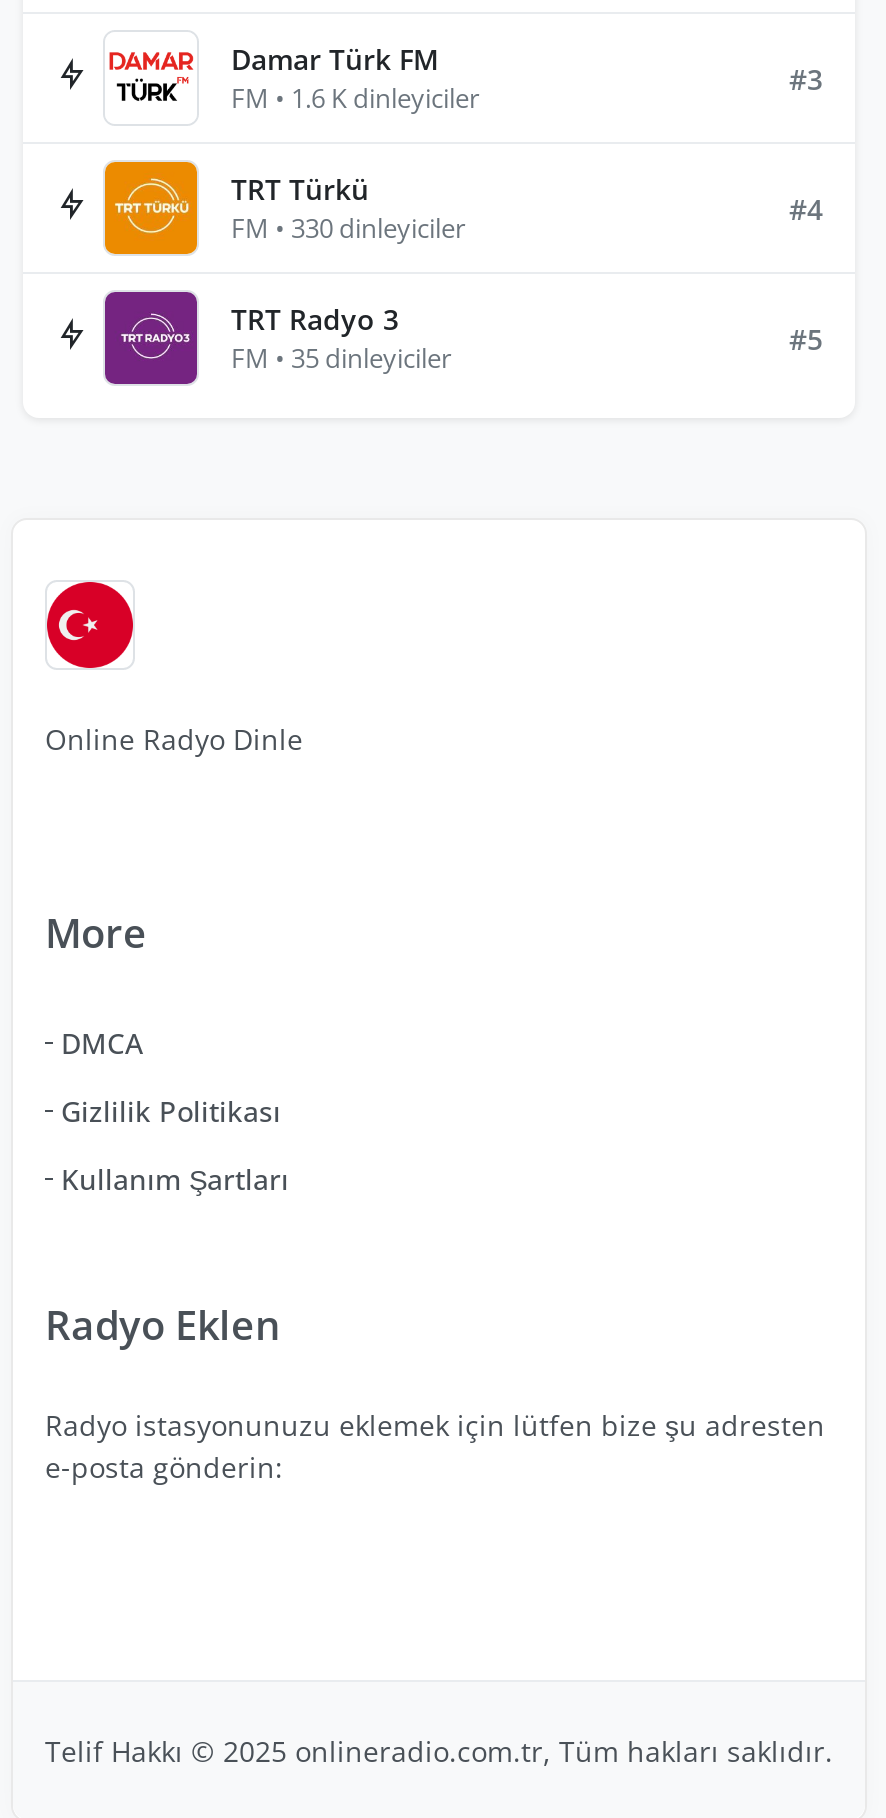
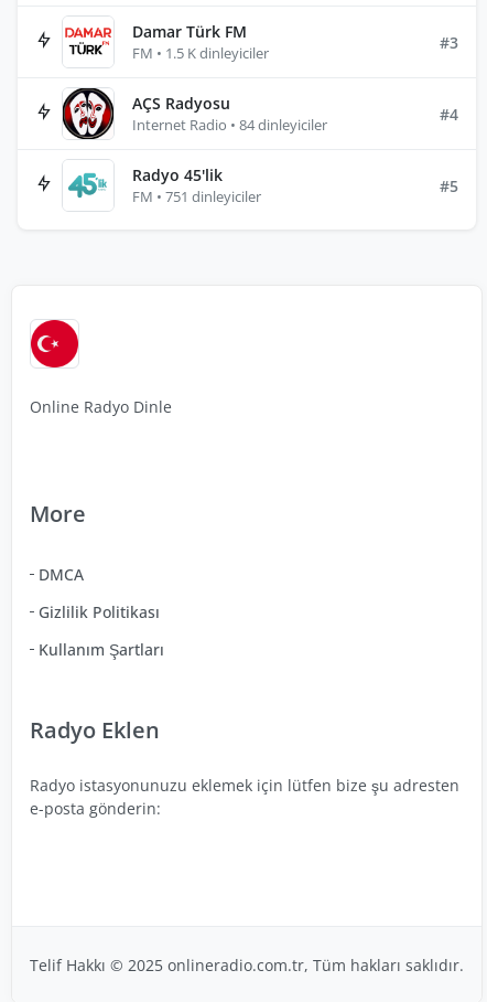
- FM • 1.6 K dinleyiciler
+ FM • 1.5 K dinleyiciler

- [image]
- TRT Türkü
- FM • 330 dinleyiciler
+ [image]
+ AÇS Radyosu
+ Internet Radio • 84 dinleyiciler

- [image]
- TRT Radyo 3
- FM • 35 dinleyiciler
+ [image]
+ Radyo 45'lik
+ FM • 751 dinleyiciler
